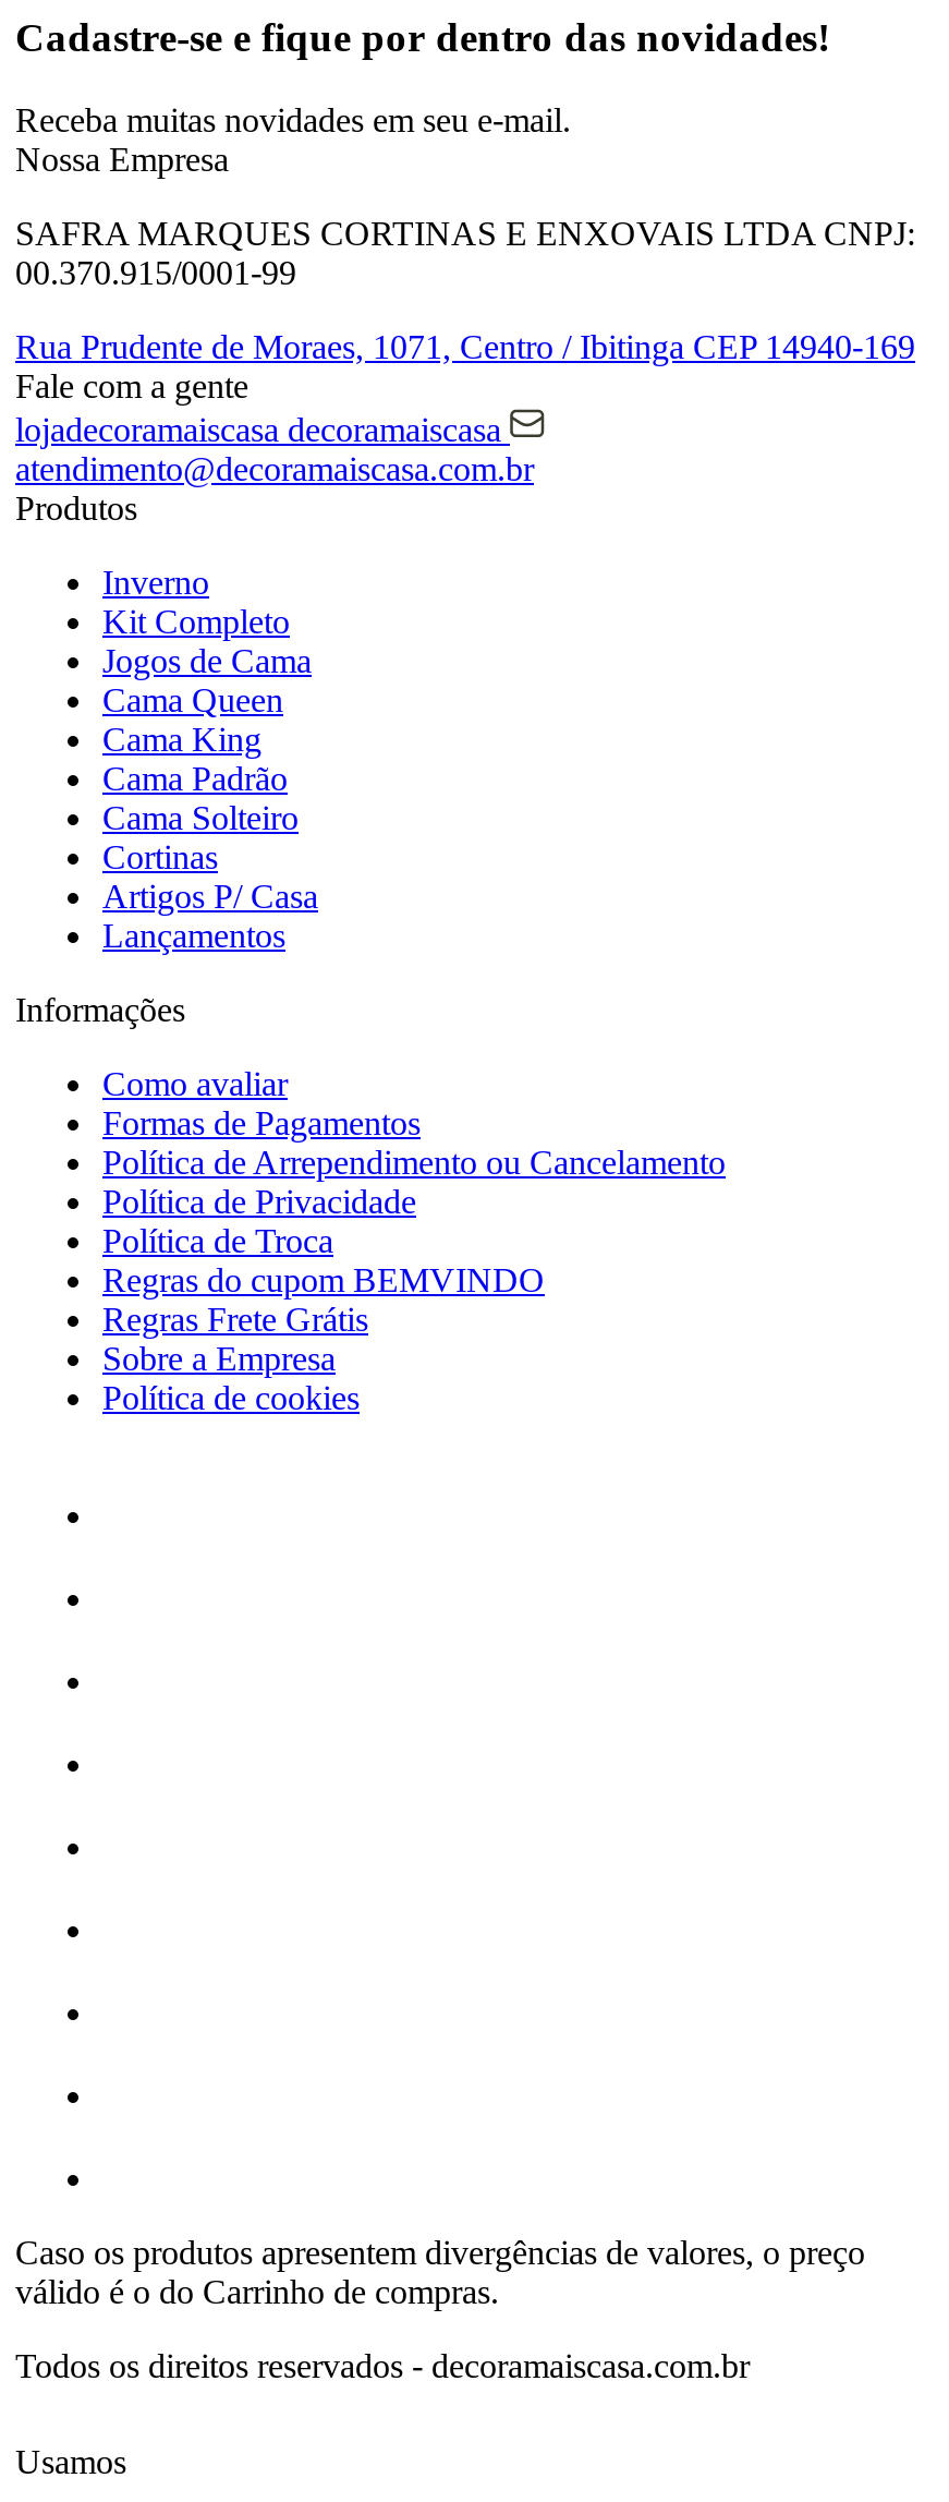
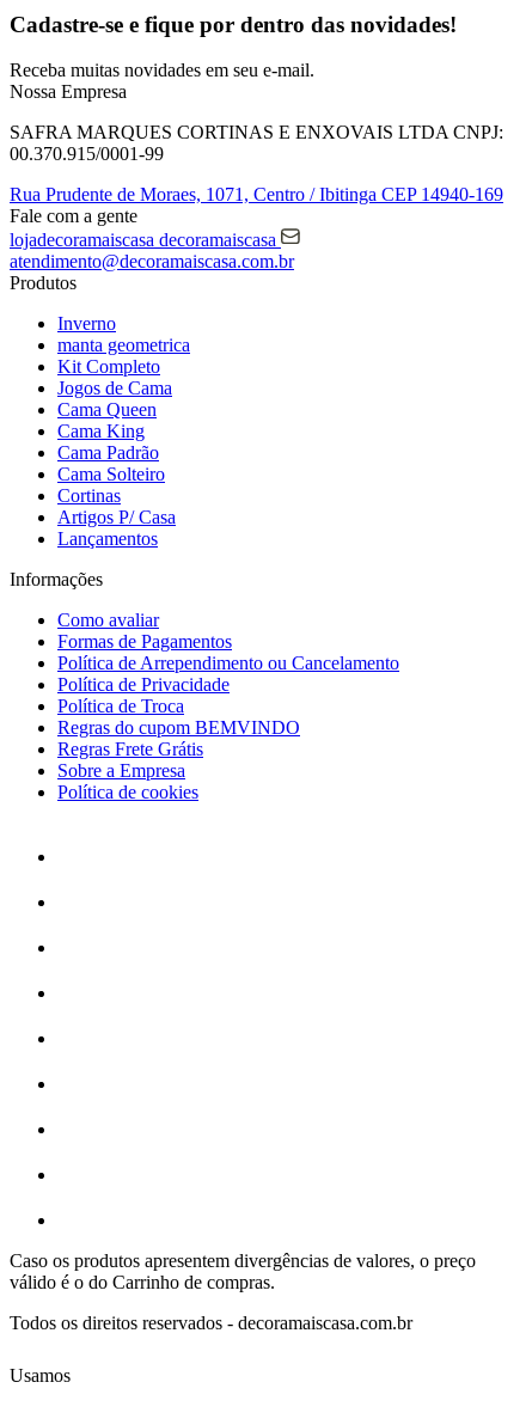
+ manta geometrica
